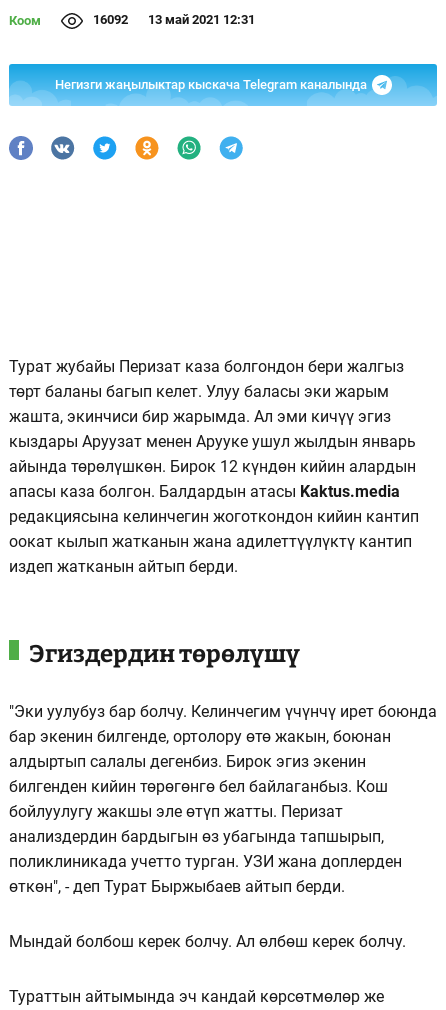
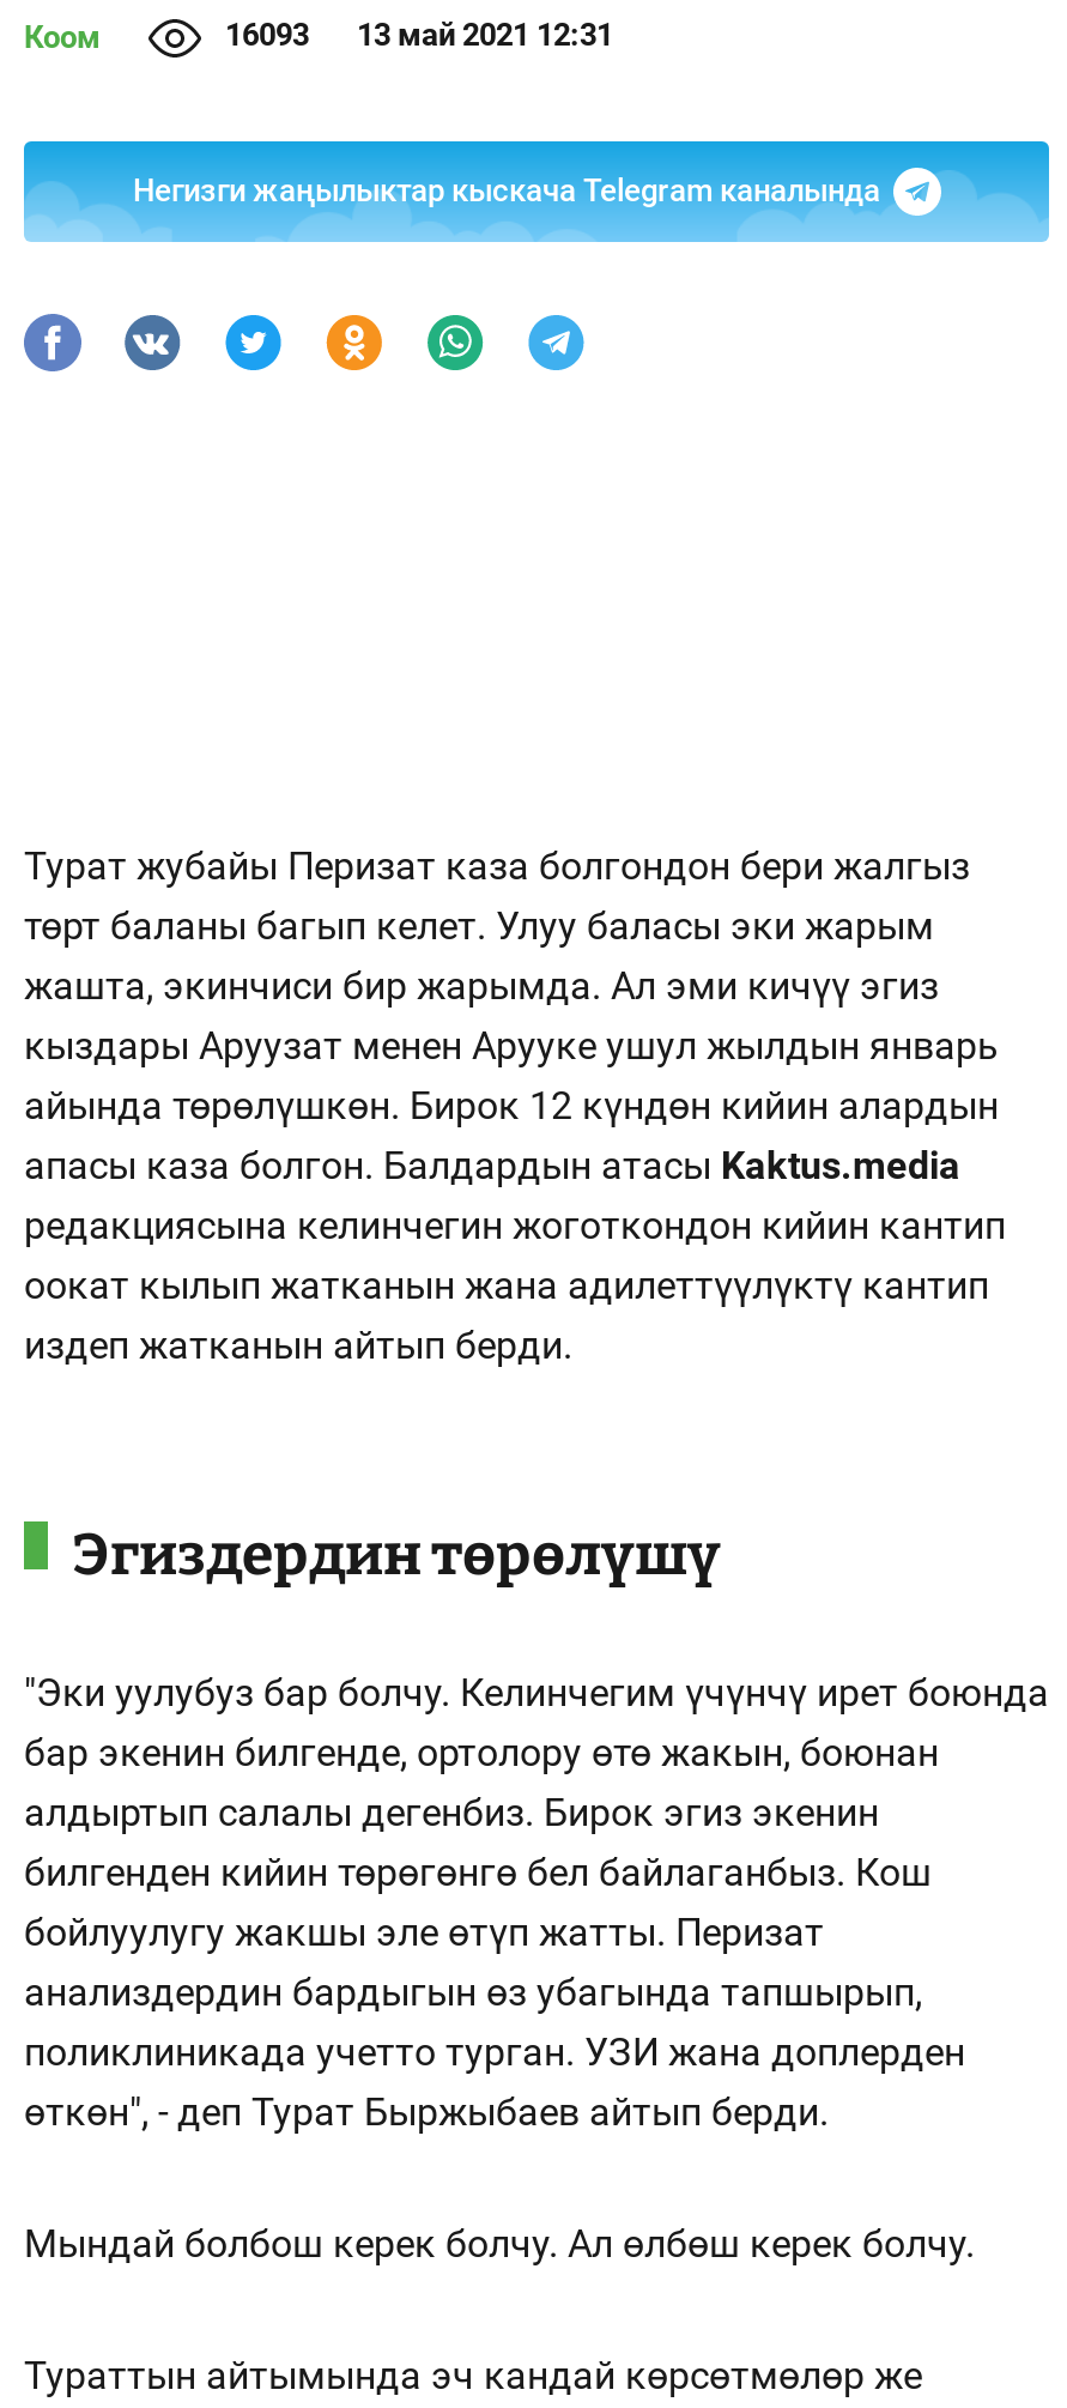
- 16092 13 май 2021 12:31
+ 16093 13 май 2021 12:31
